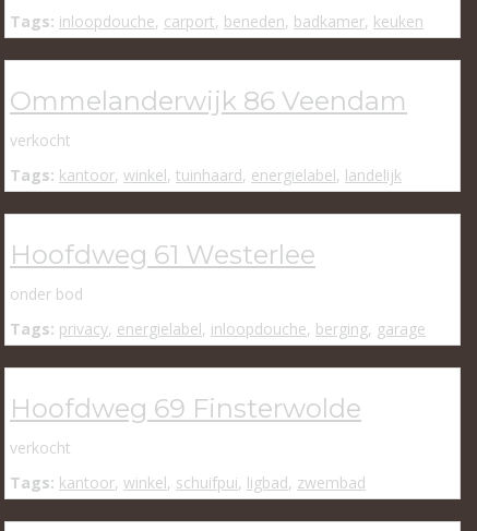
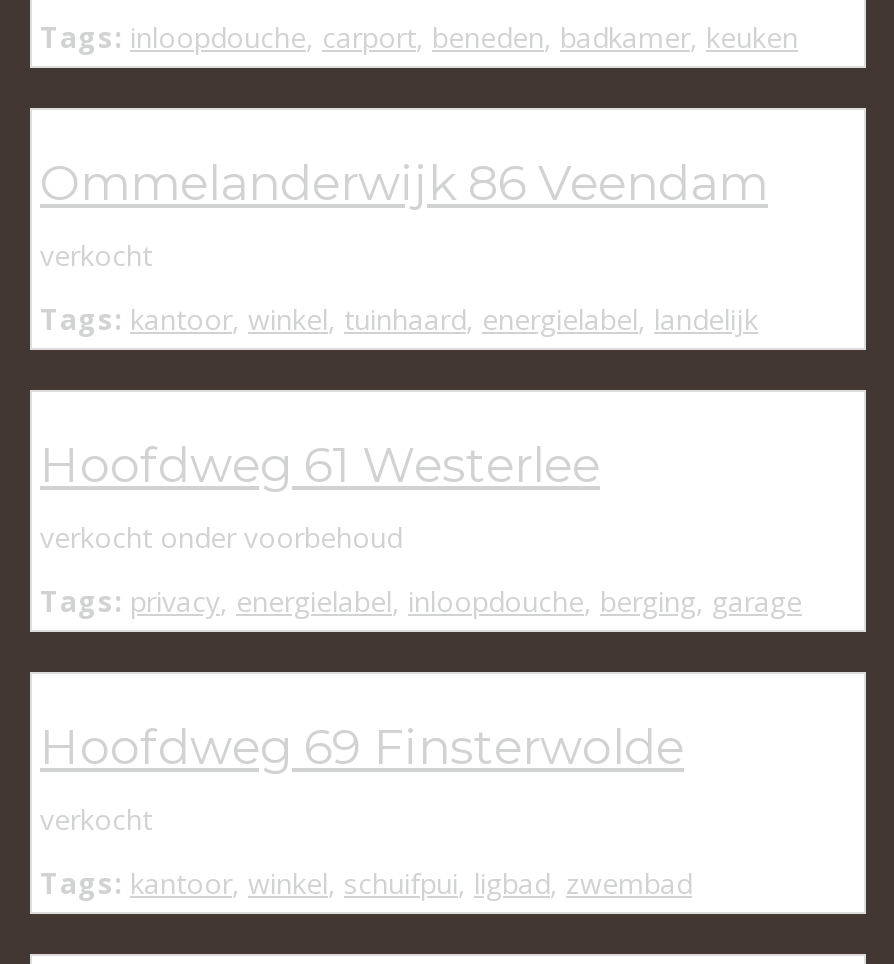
- onder bod
+ verkocht onder voorbehoud
